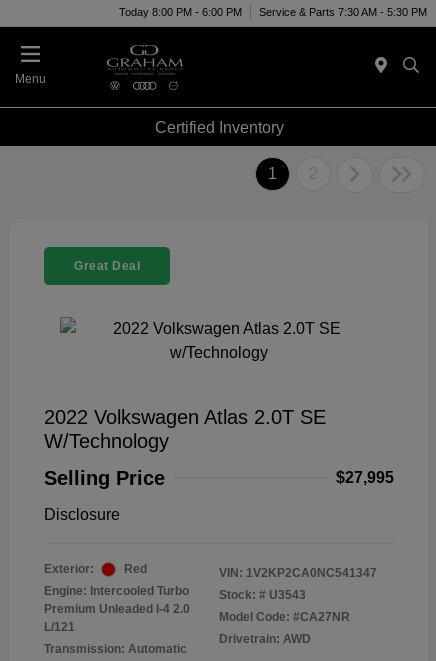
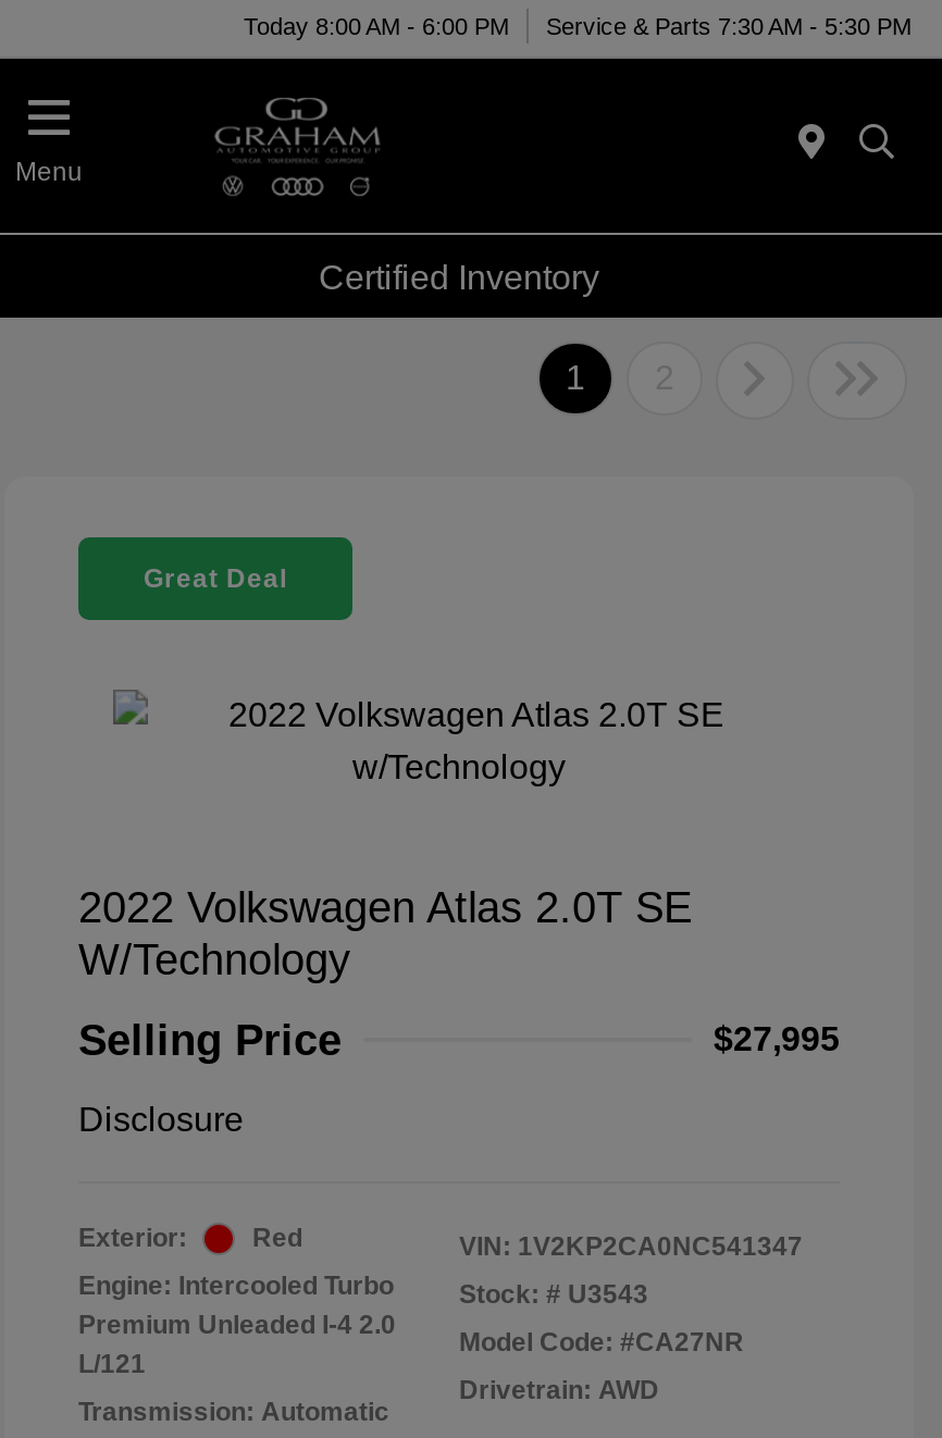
- Today 8:00 PM - 6:00 PM Service & Parts 7:30 AM - 5:30 PM
+ Today 8:00 AM - 6:00 PM Service & Parts 7:30 AM - 5:30 PM
